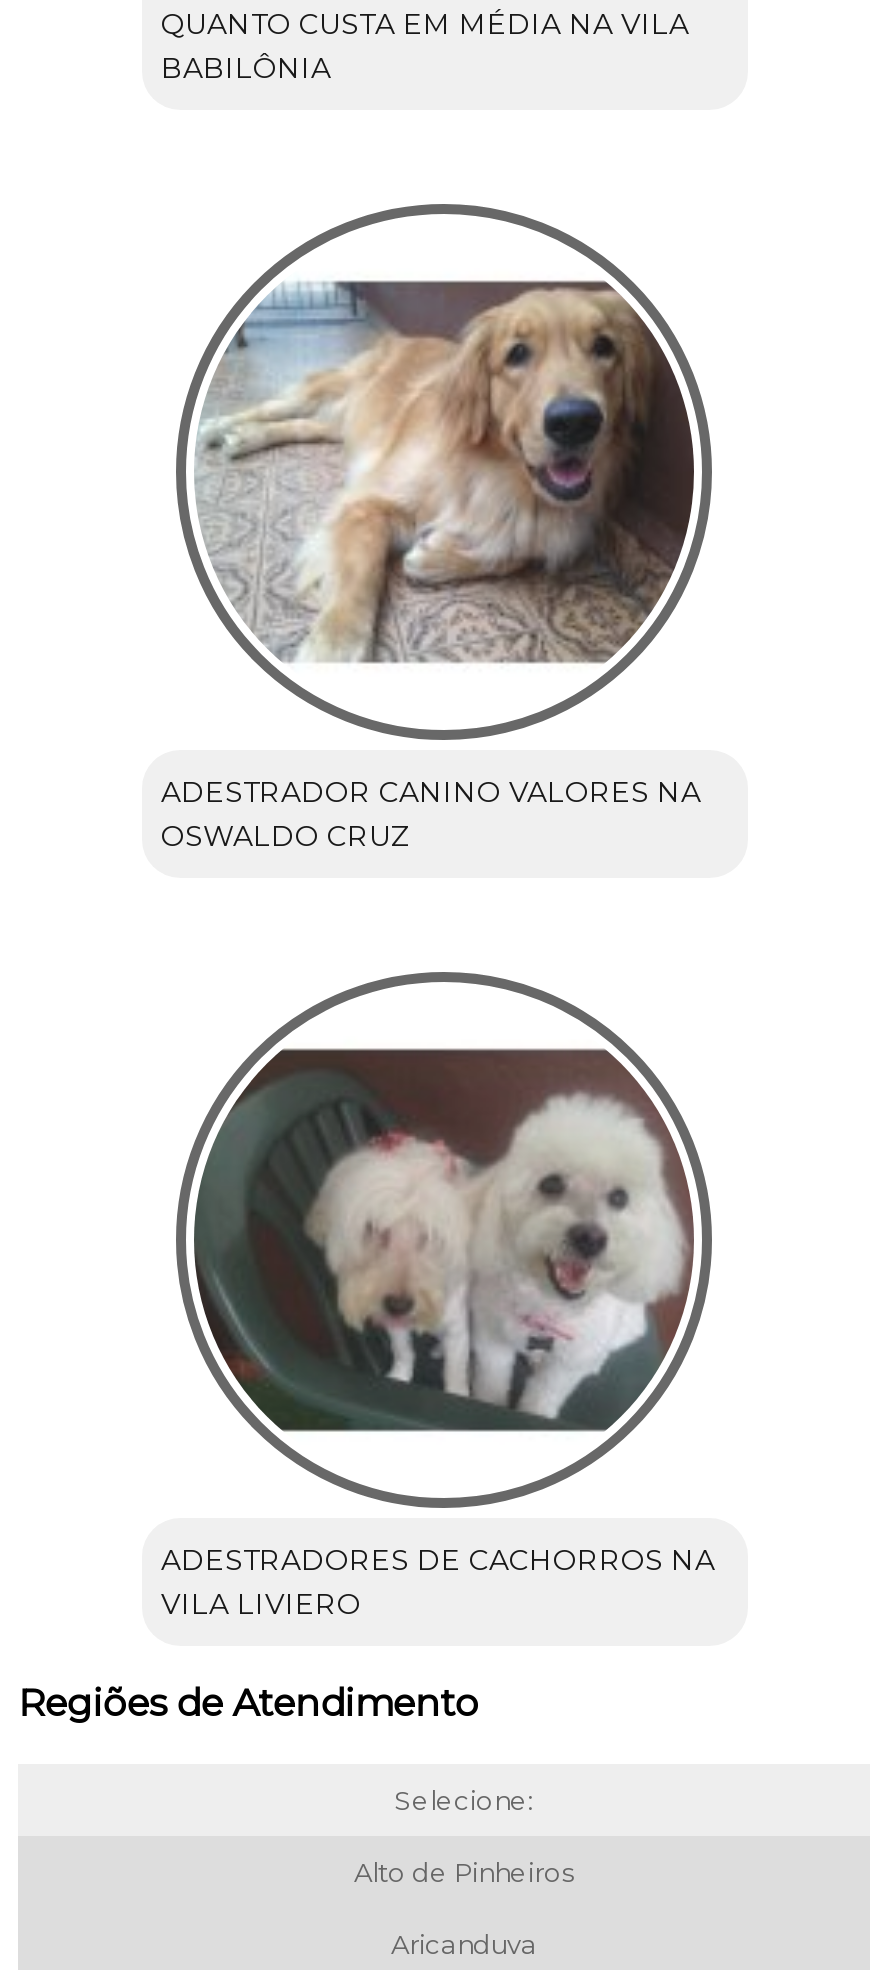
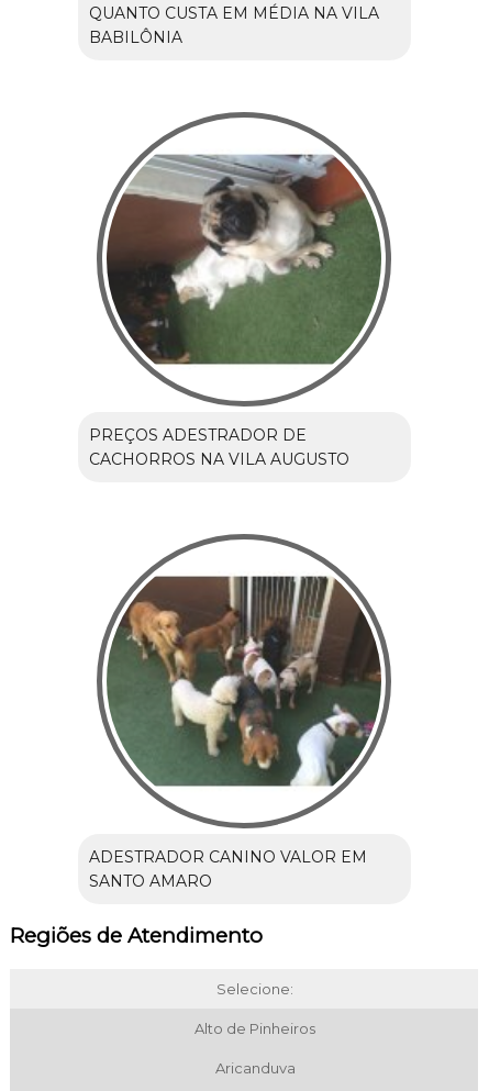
- [image]
+ [image]

- ADESTRADOR CANINO VALORES NA
- OSWALDO CRUZ
+ PREÇOS ADESTRADOR DE
+ CACHORROS NA VILA AUGUSTO

- [image]
+ [image]

- ADESTRADORES DE CACHORROS NA
- VILA LIVIERO
+ ADESTRADOR CANINO VALOR EM
+ SANTO AMARO
